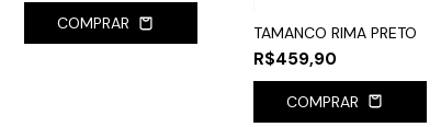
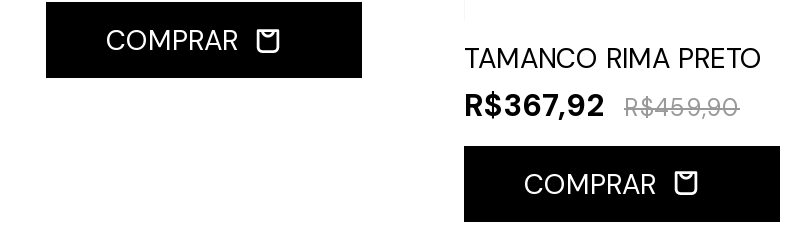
- R$459,90
+ R$367,92 R$459,90
